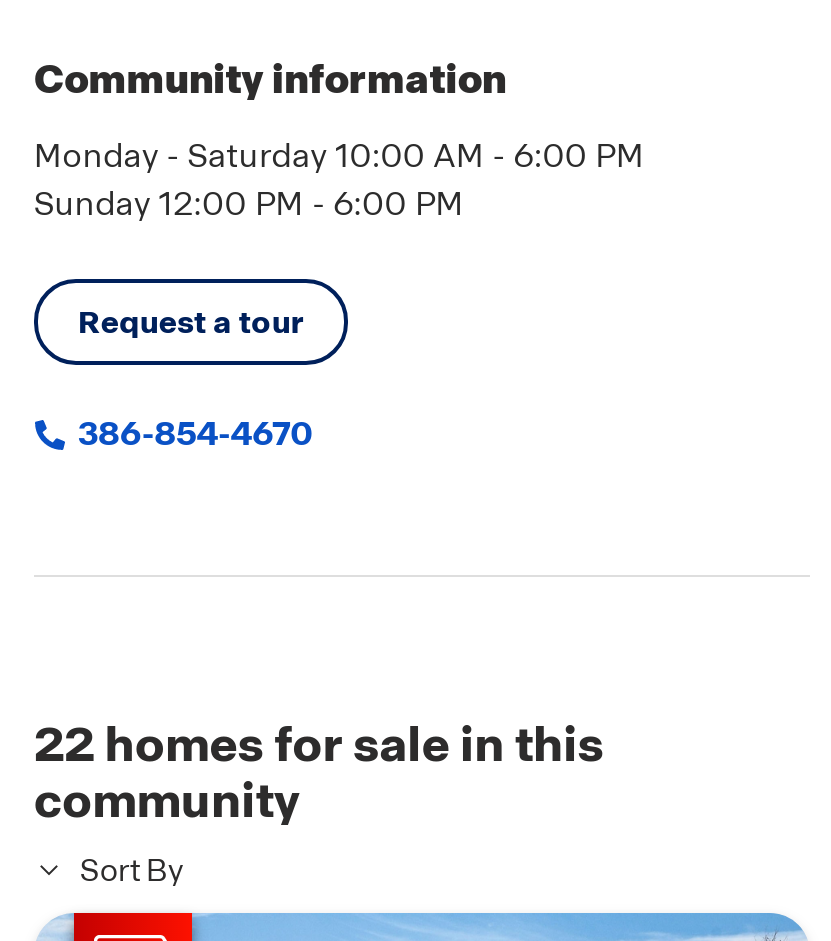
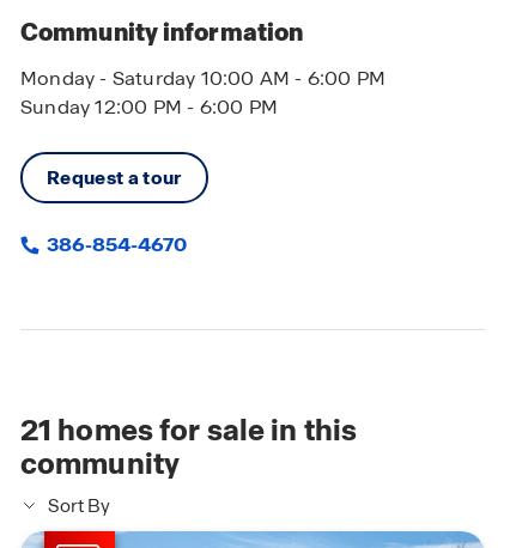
- 22 homes for sale in this
+ 21 homes for sale in this
